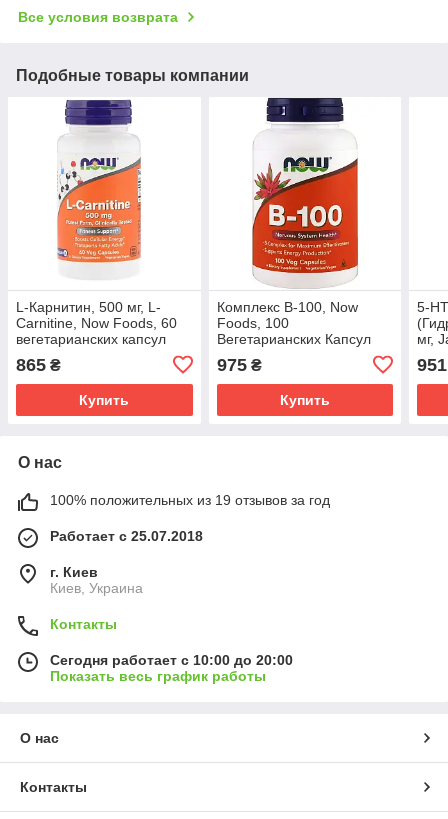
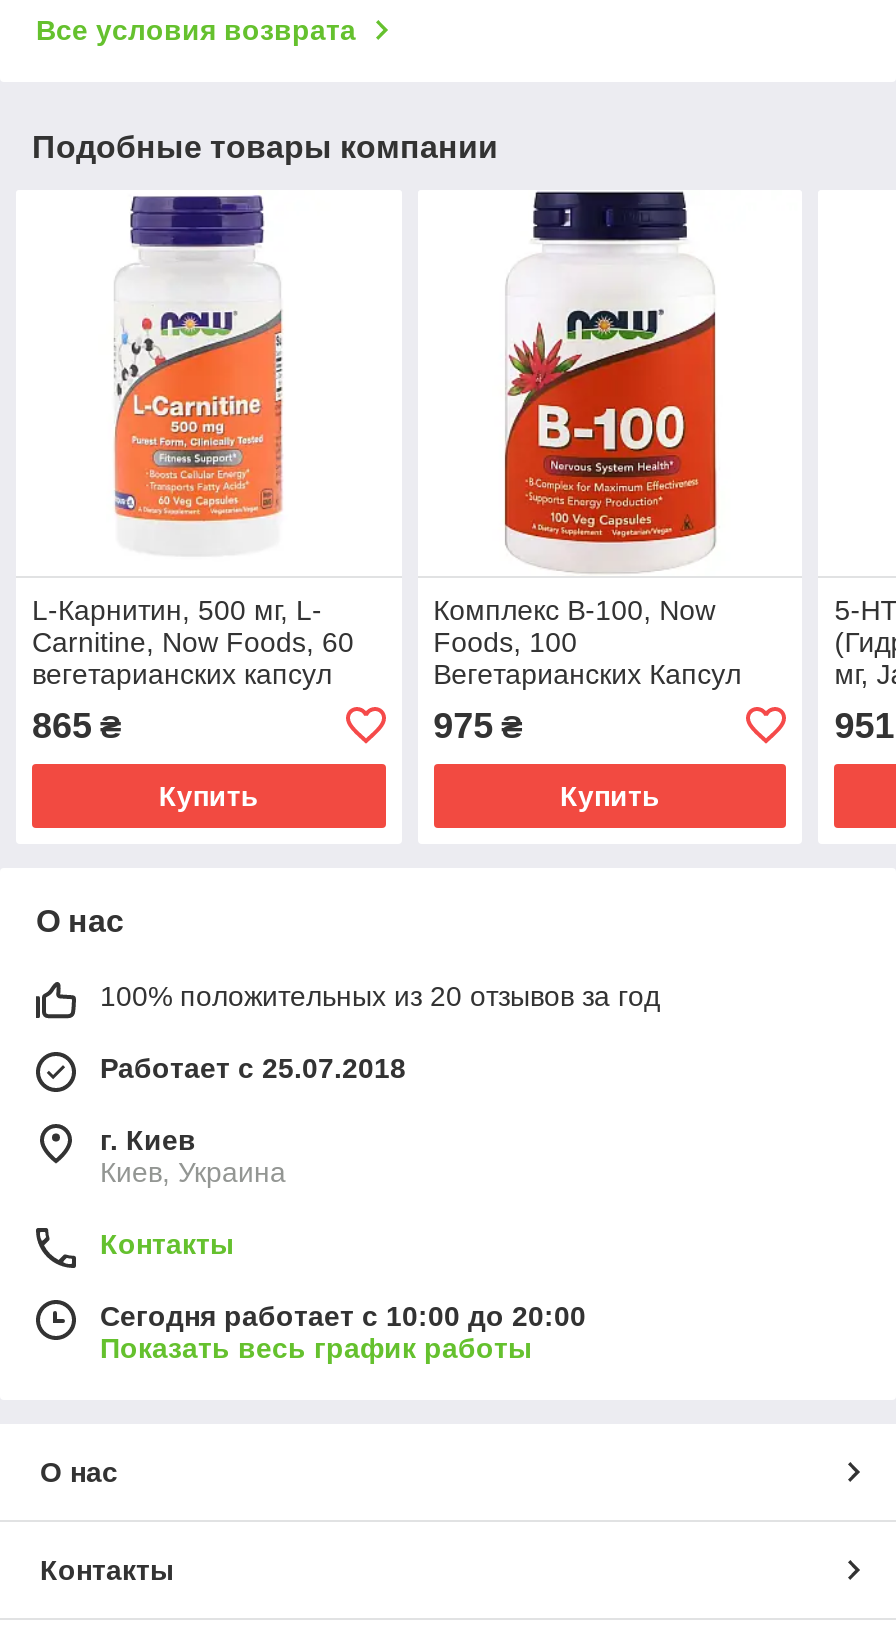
- 100% положительных из 19 отзывов за год
+ 100% положительных из 20 отзывов за год
